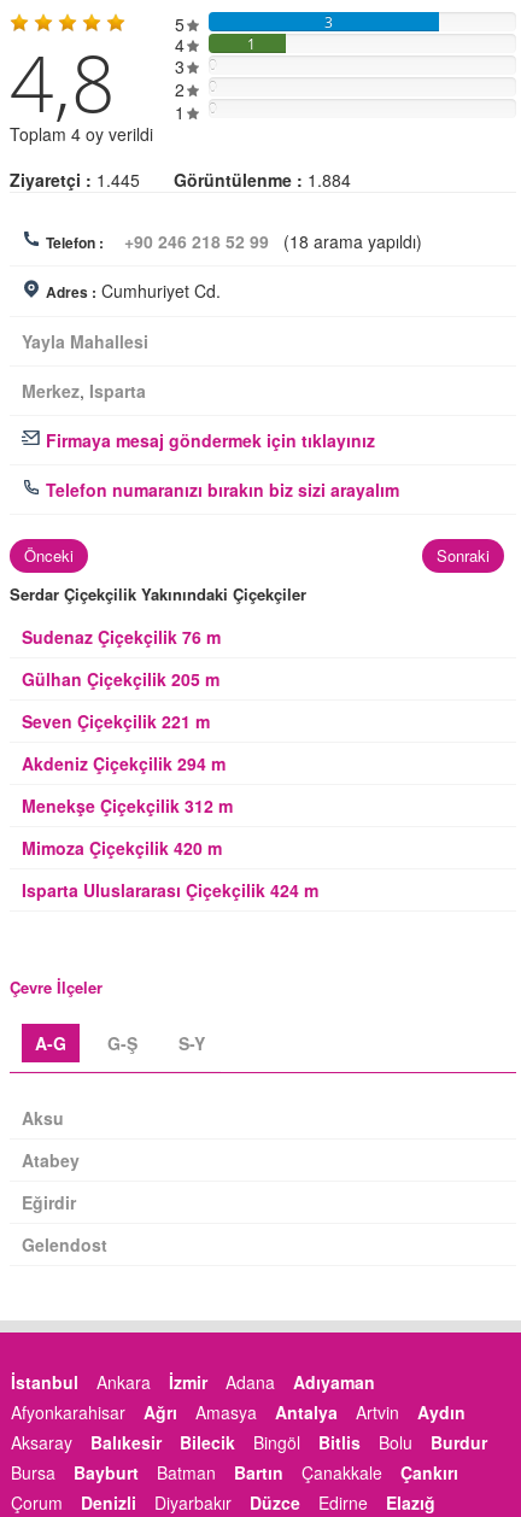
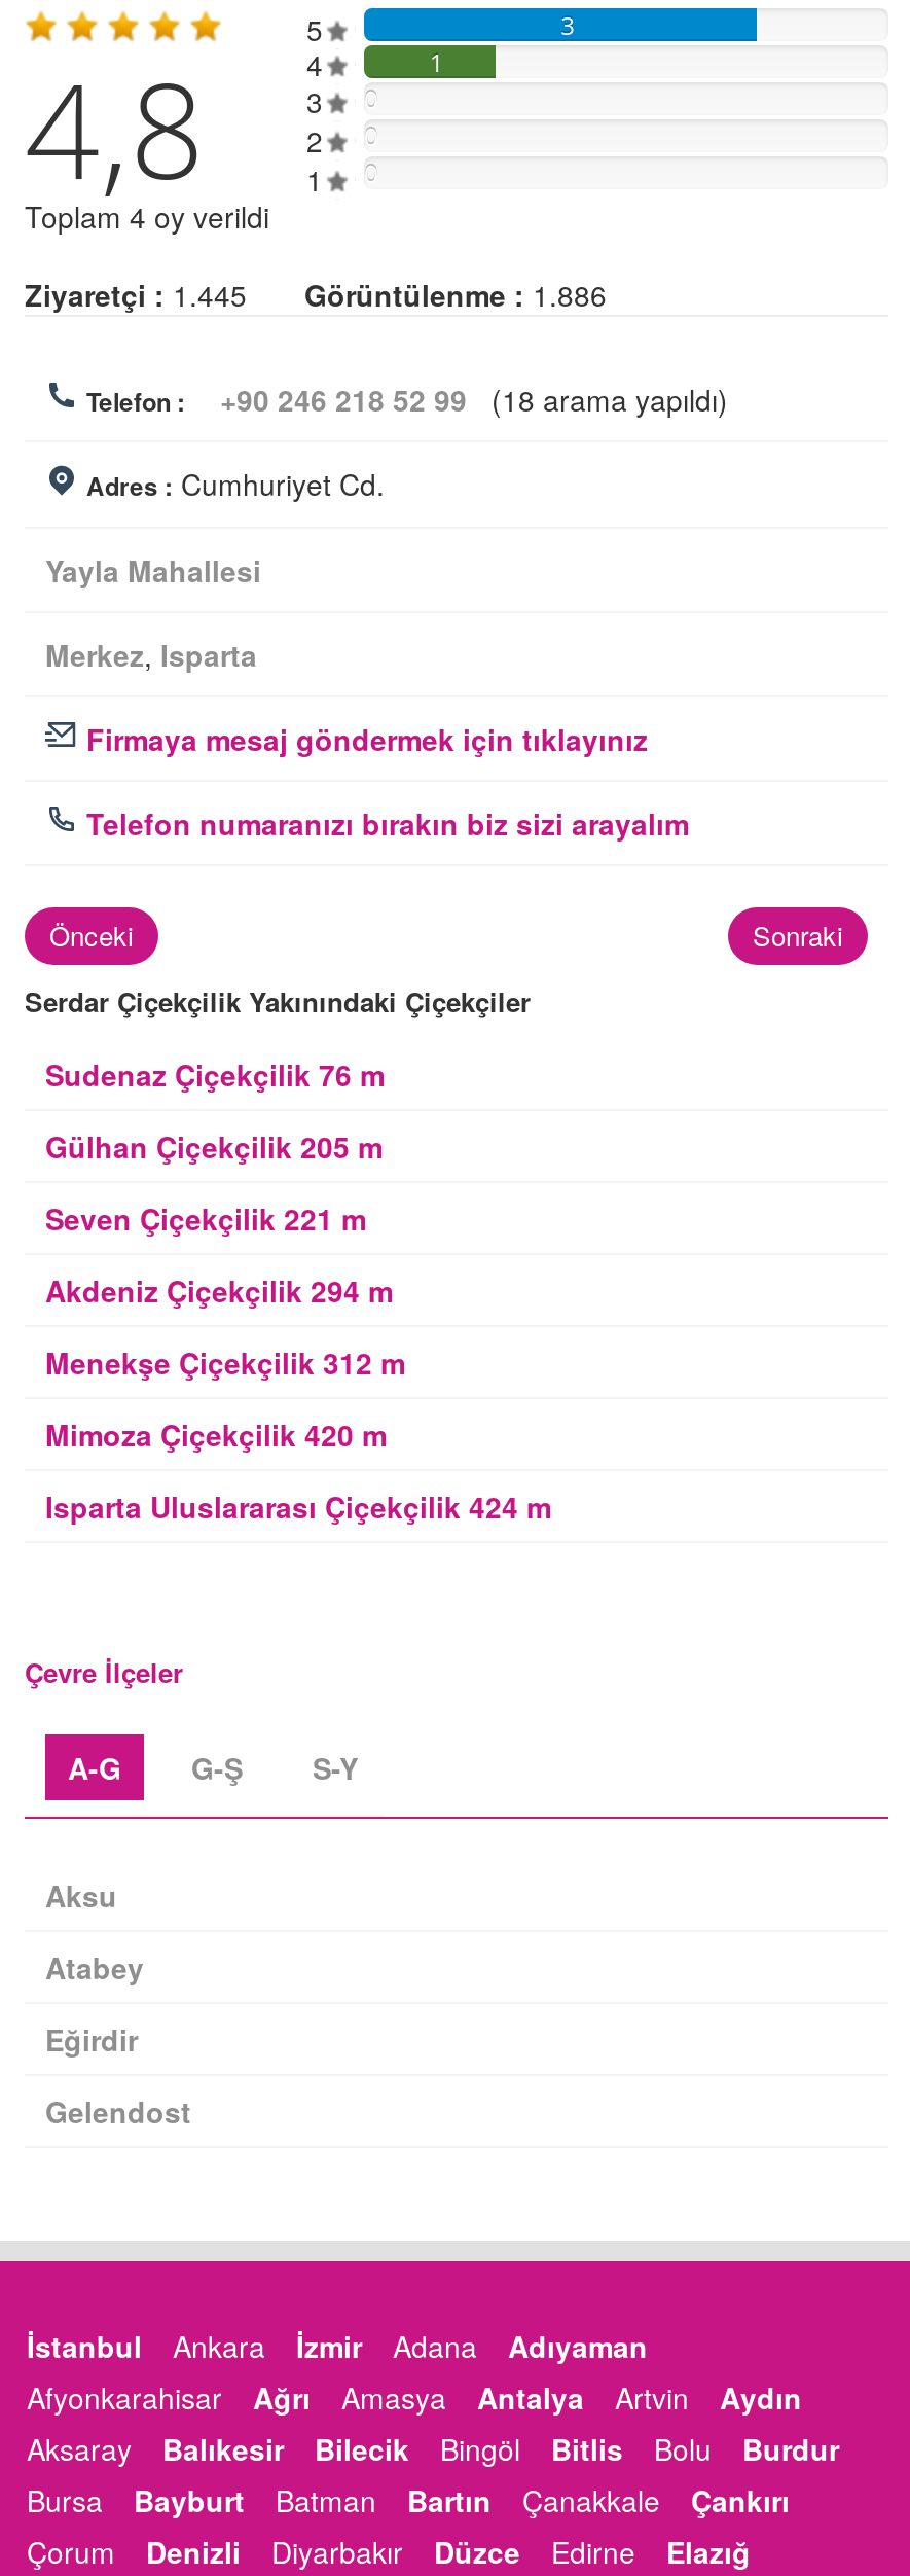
- Ziyaretçi : 1.445 Görüntülenme : 1.884
+ Ziyaretçi : 1.445 Görüntülenme : 1.886
